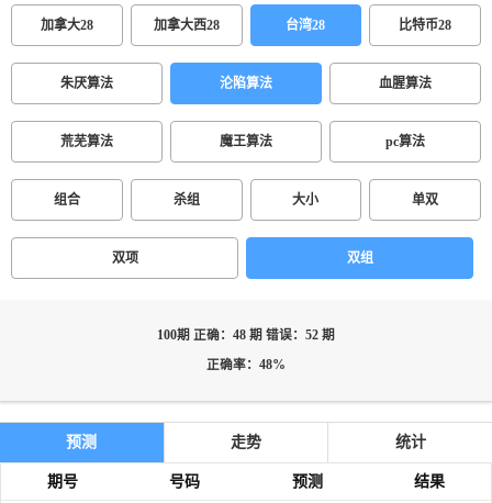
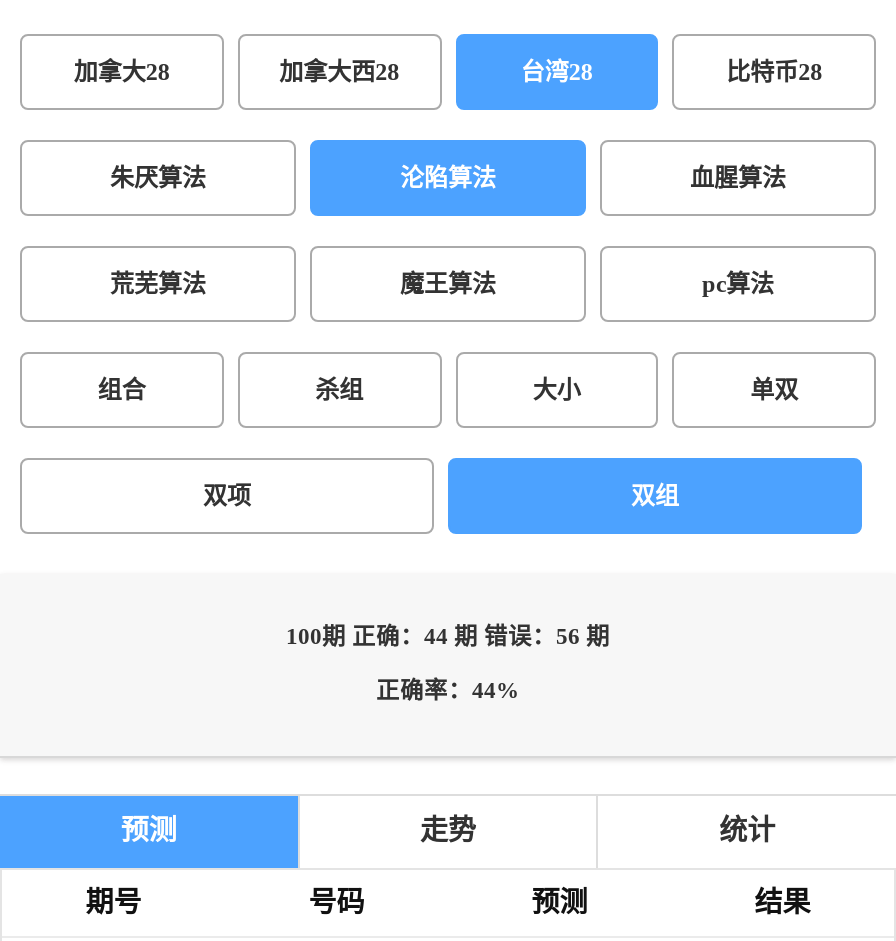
- 100期 正确：48 期 错误：52 期
+ 100期 正确：44 期 错误：56 期

- 正确率：48%
+ 正确率：44%
